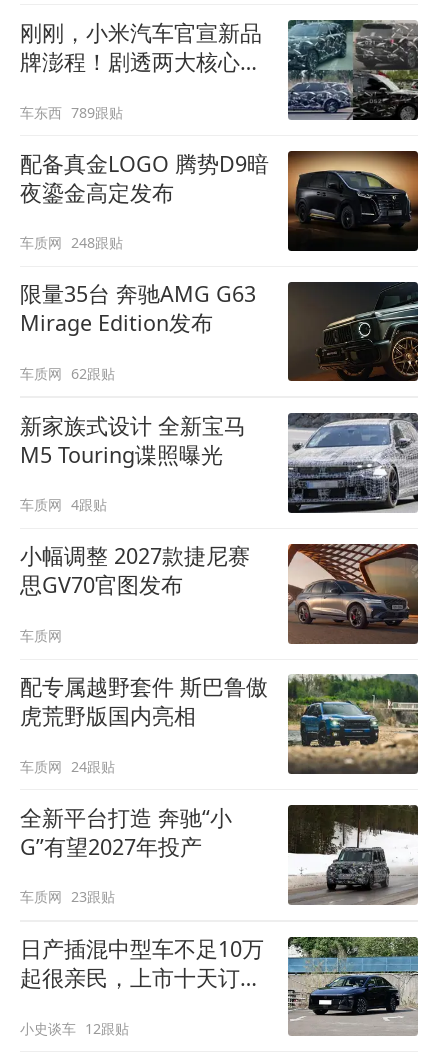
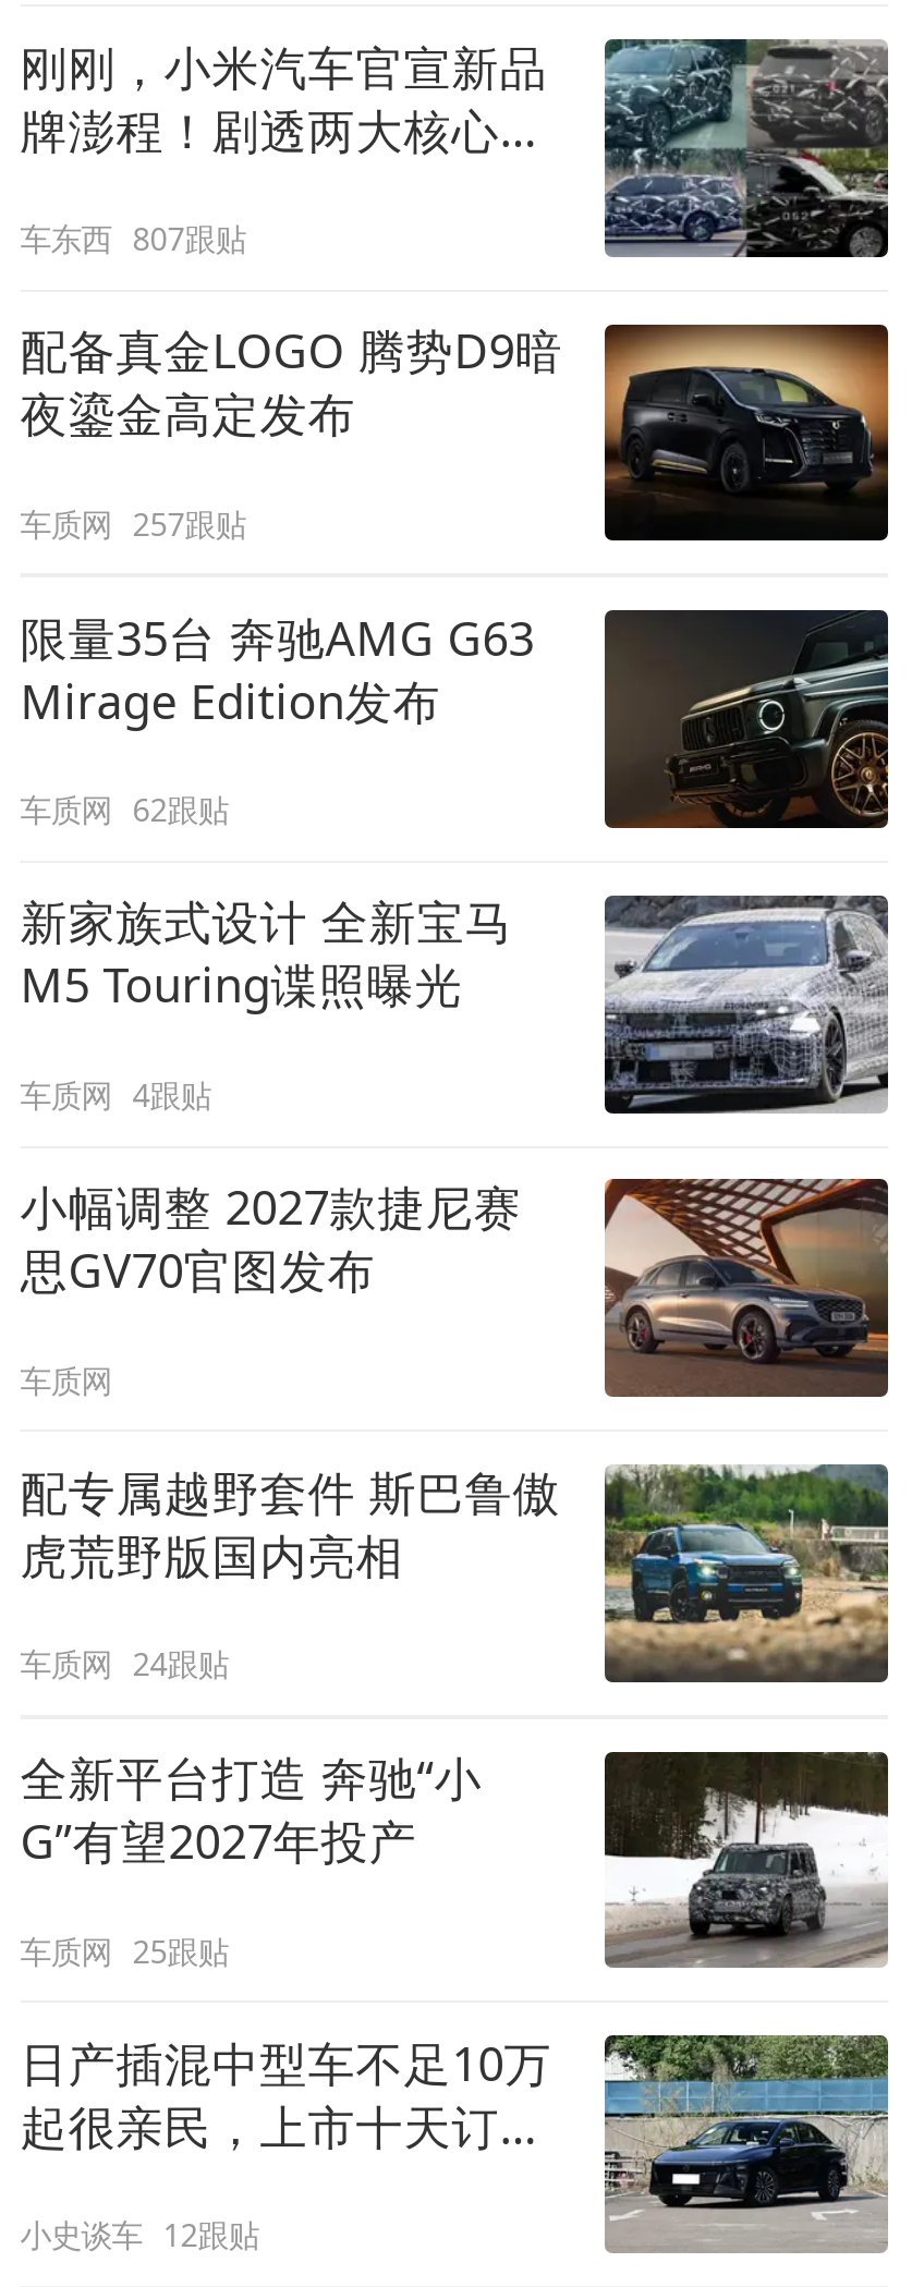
- 车东西 789跟贴
+ 车东西 807跟贴

- 车质网 248跟贴
+ 车质网 257跟贴

- 车质网 23跟贴
+ 车质网 25跟贴
